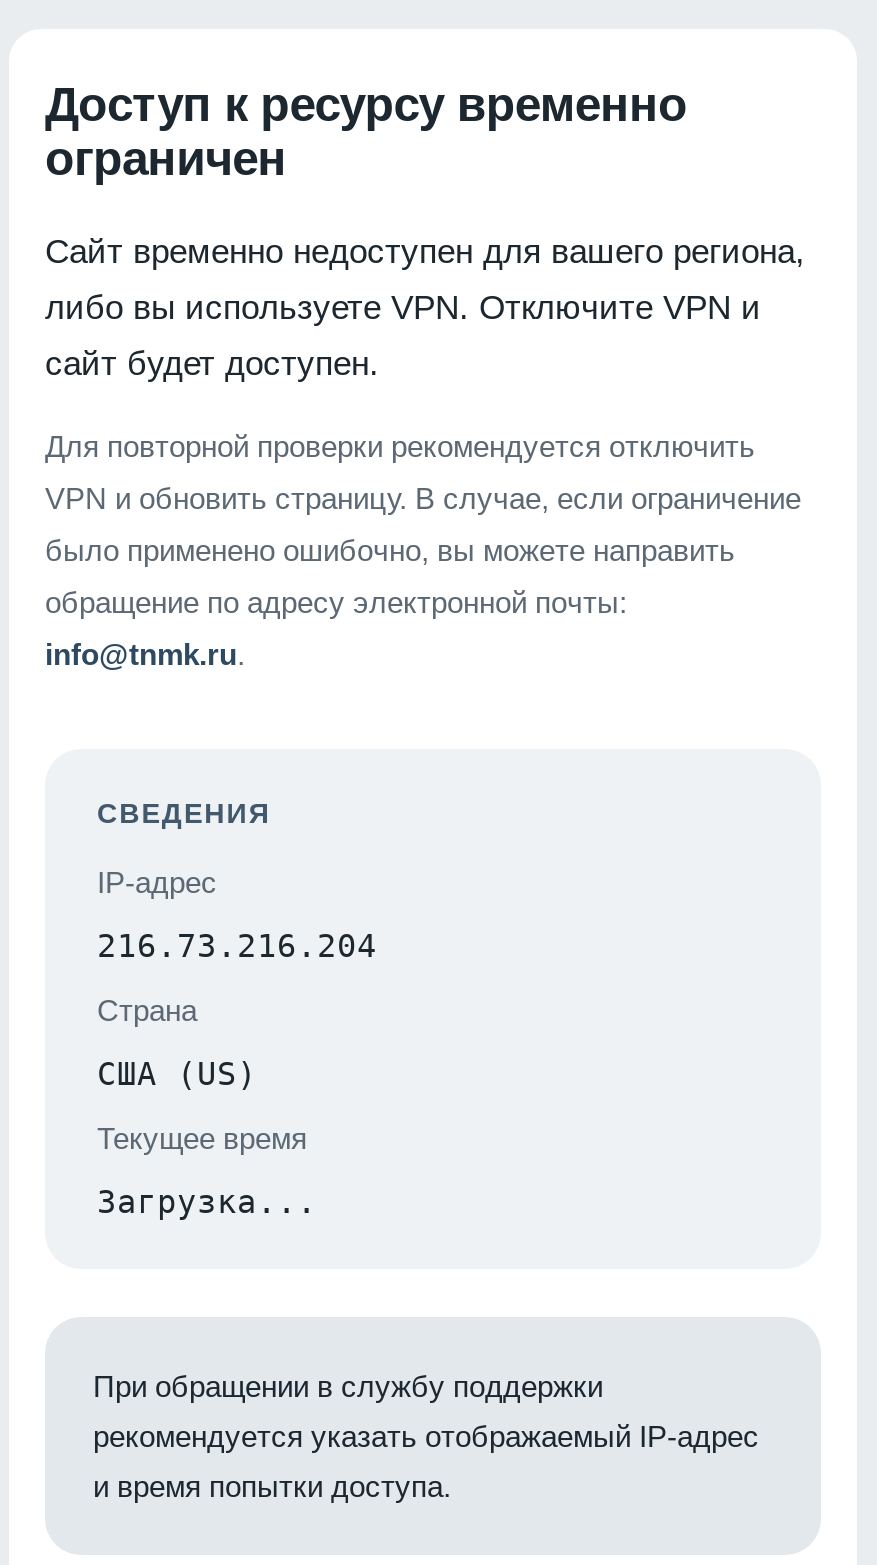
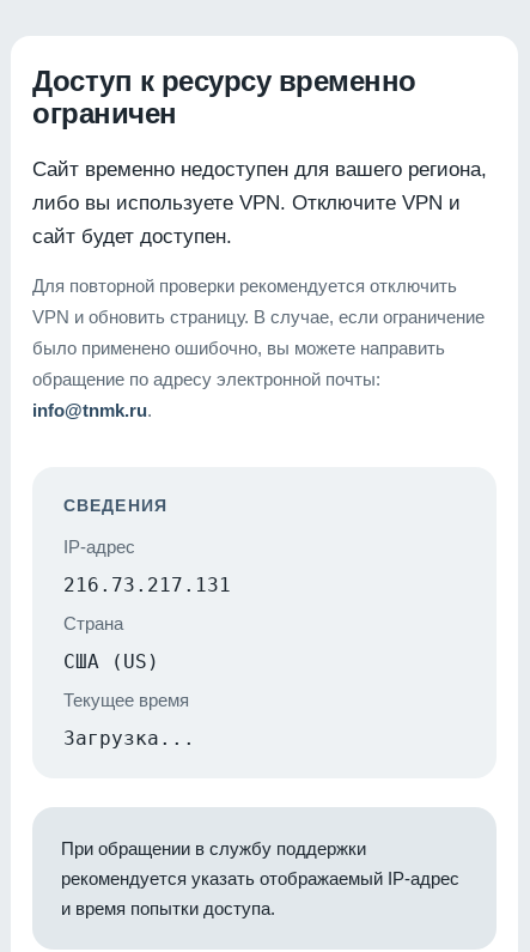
- 216.73.216.204
+ 216.73.217.131
